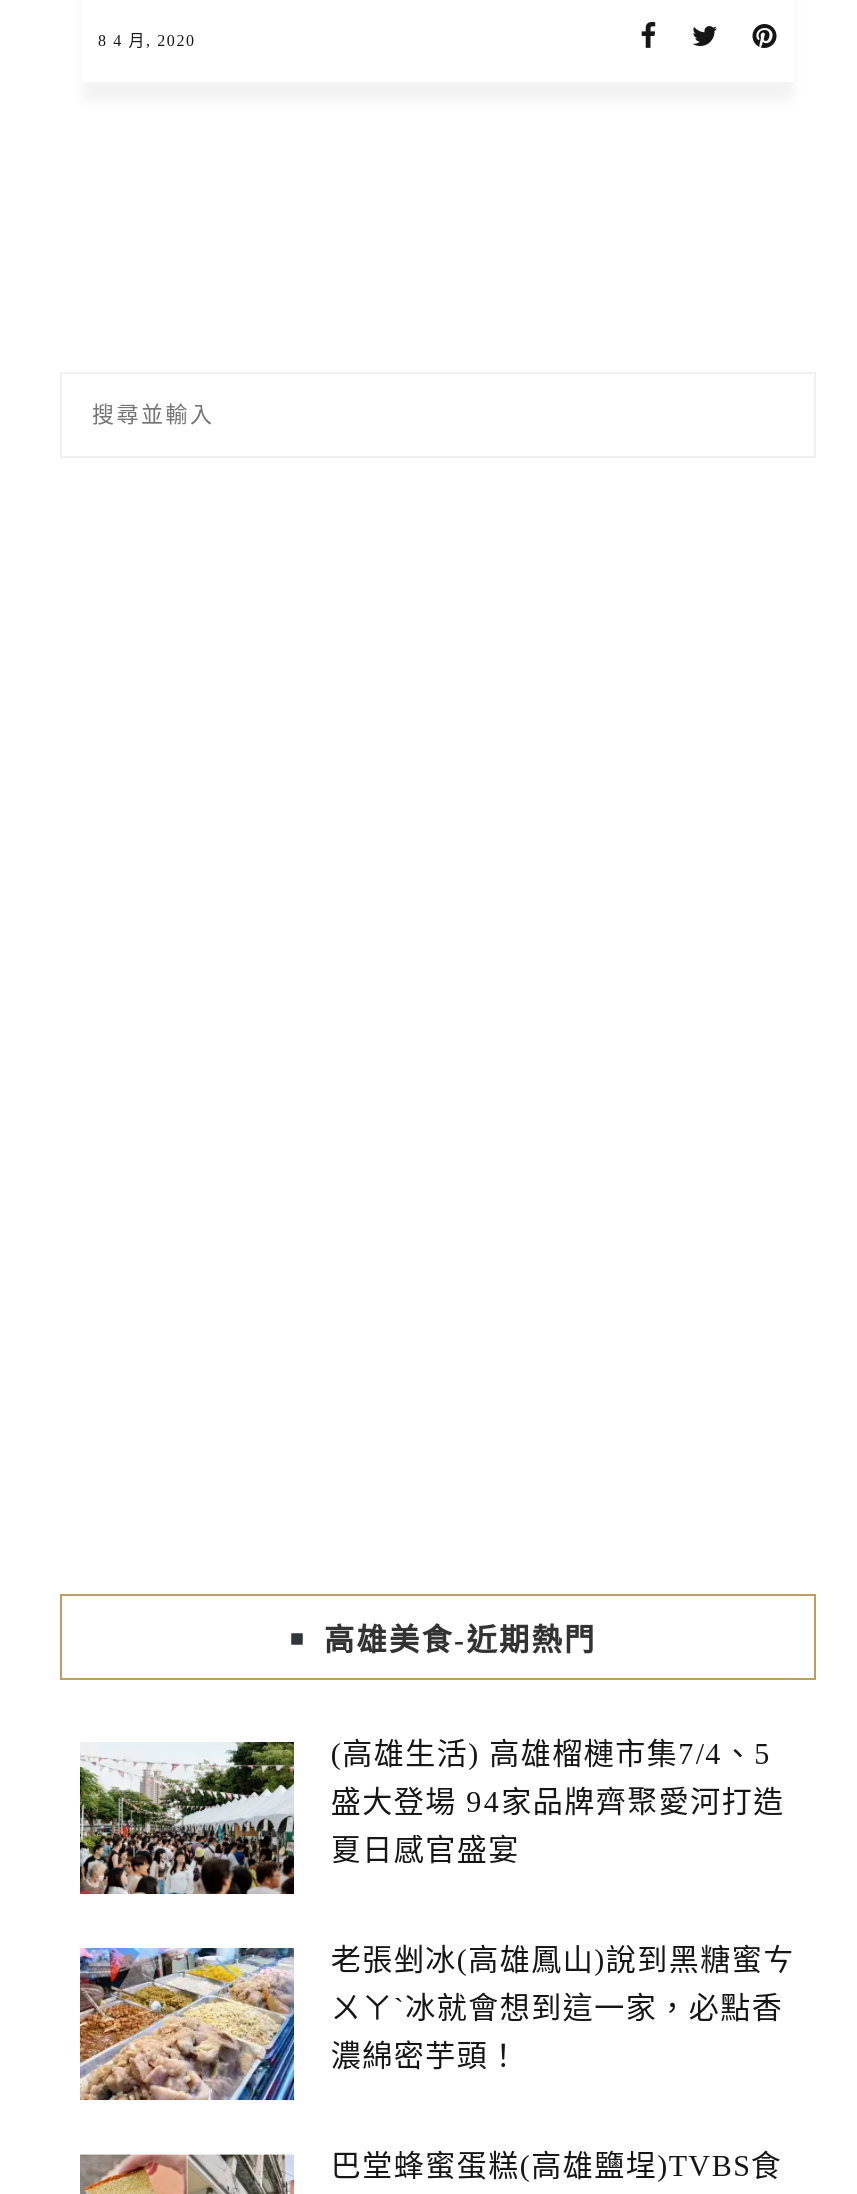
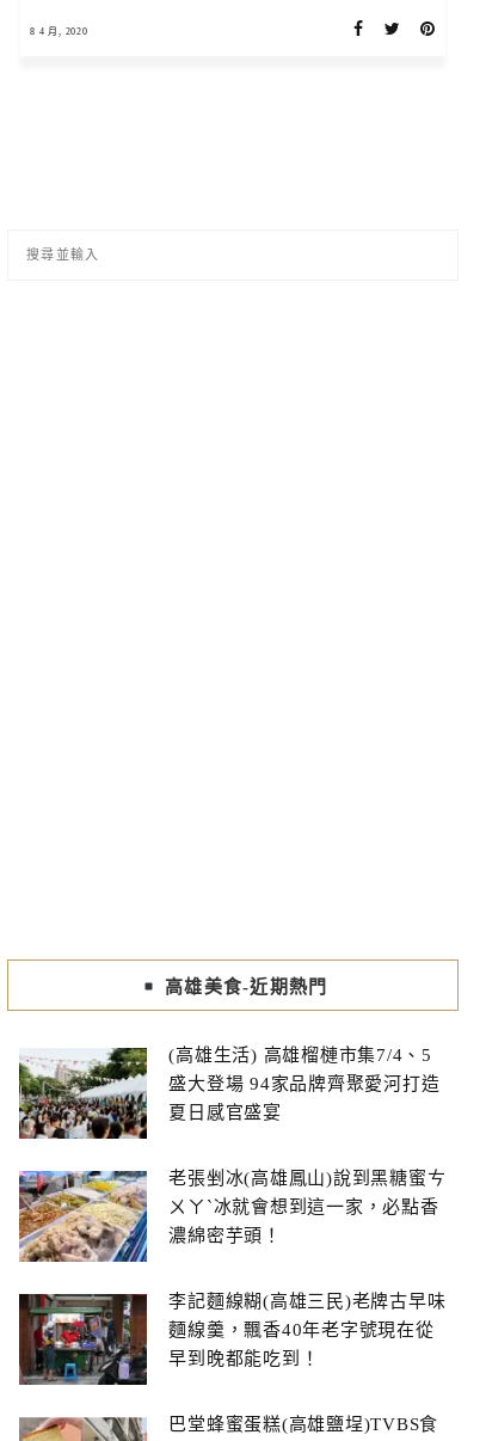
+ [image]
+ 李記麵線糊(高雄三民)老牌古早味
+ 麵線羹，飄香40年老字號現在從
+ 早到晚都能吃到！
